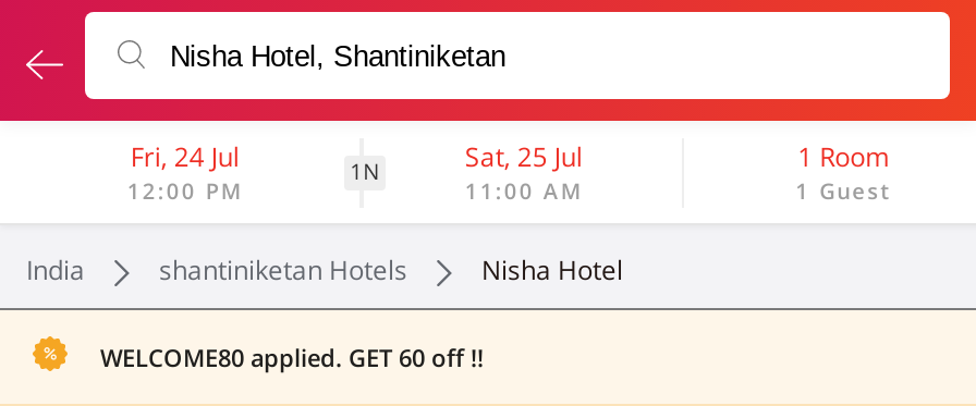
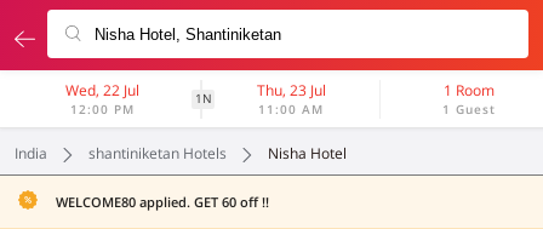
- Fri, 24 Jul
+ Wed, 22 Jul

- Sat, 25 Jul
+ Thu, 23 Jul
